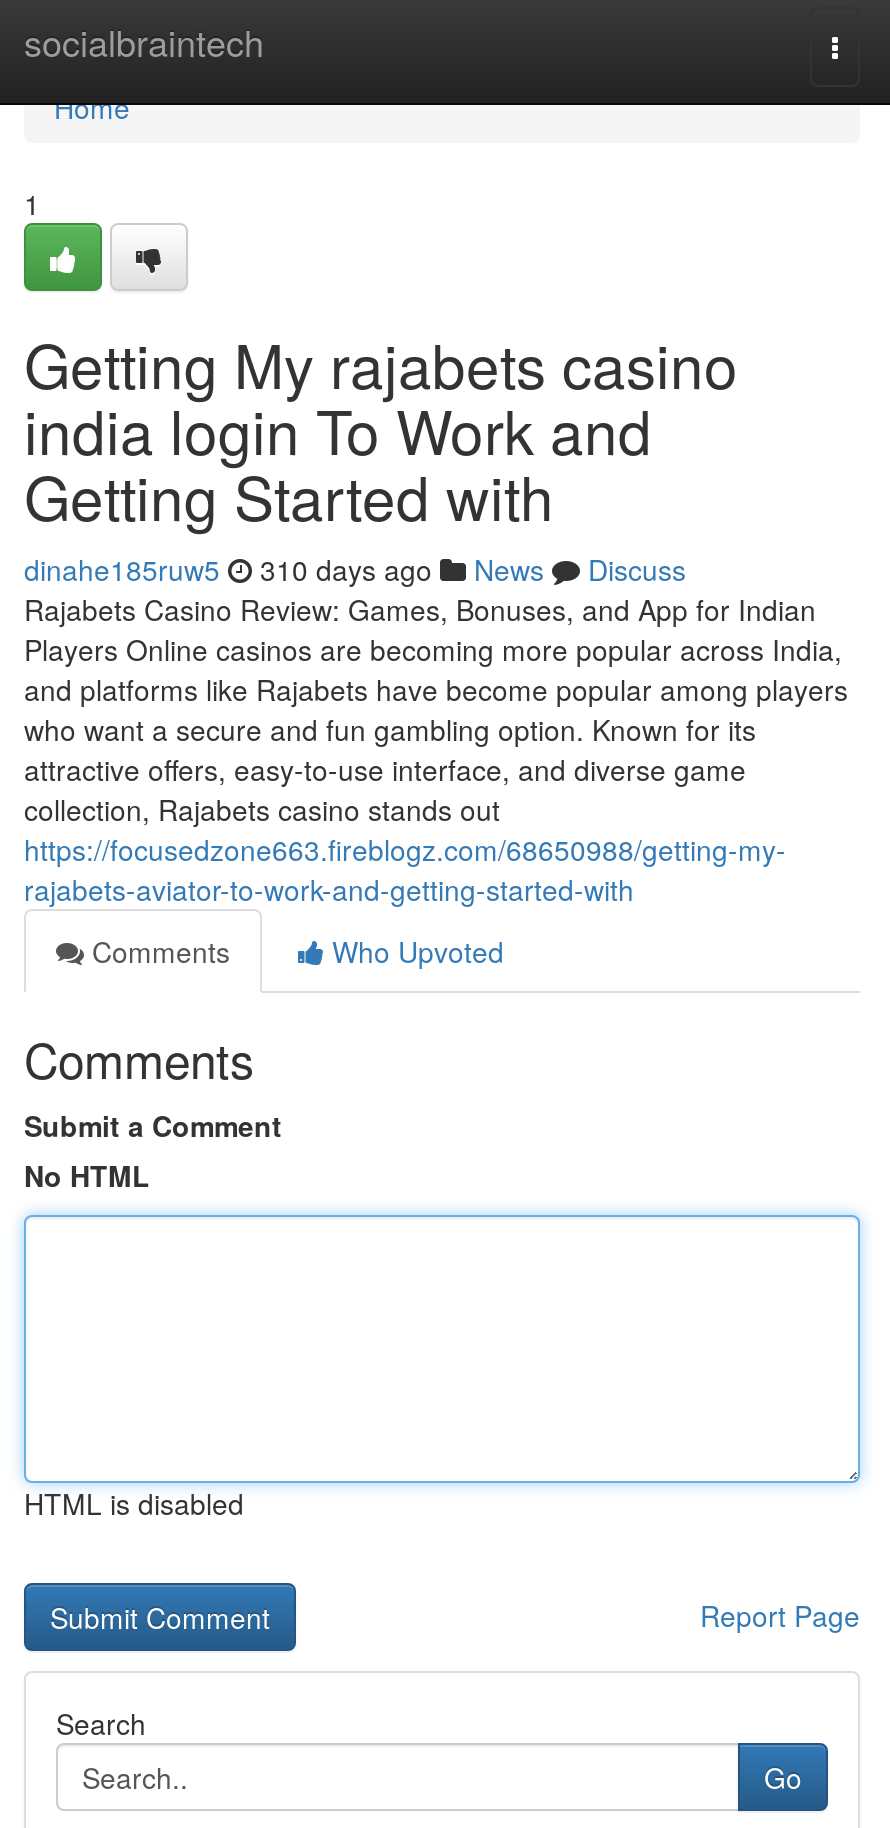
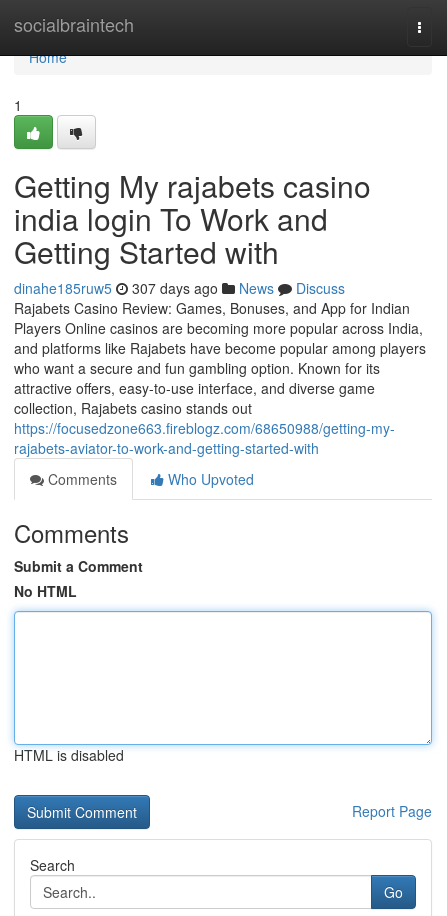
- dinahe185ruw5 310 days ago News Discuss
+ dinahe185ruw5 307 days ago News Discuss
